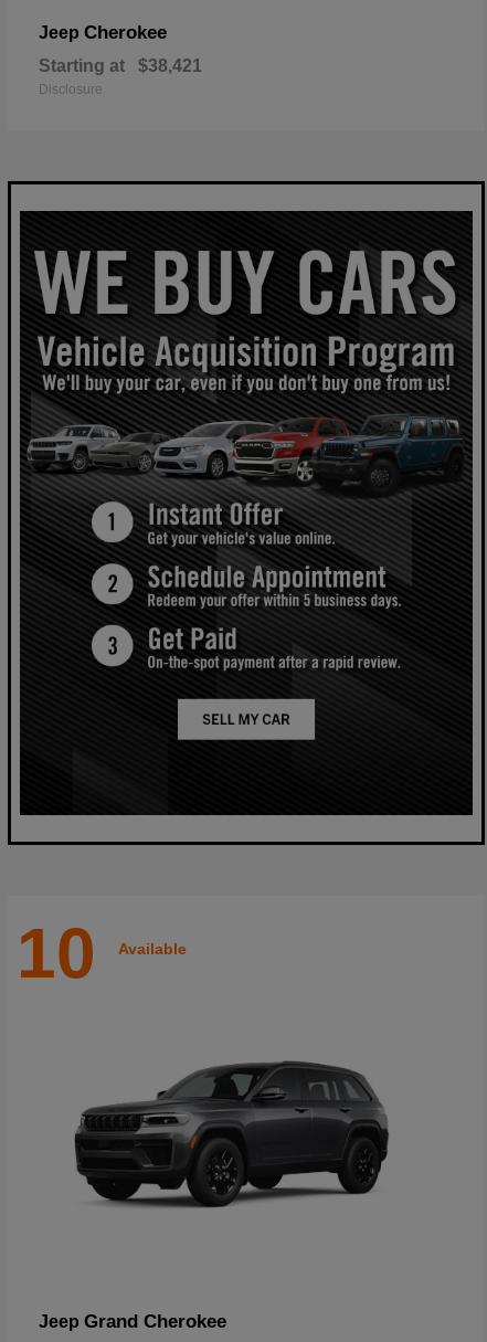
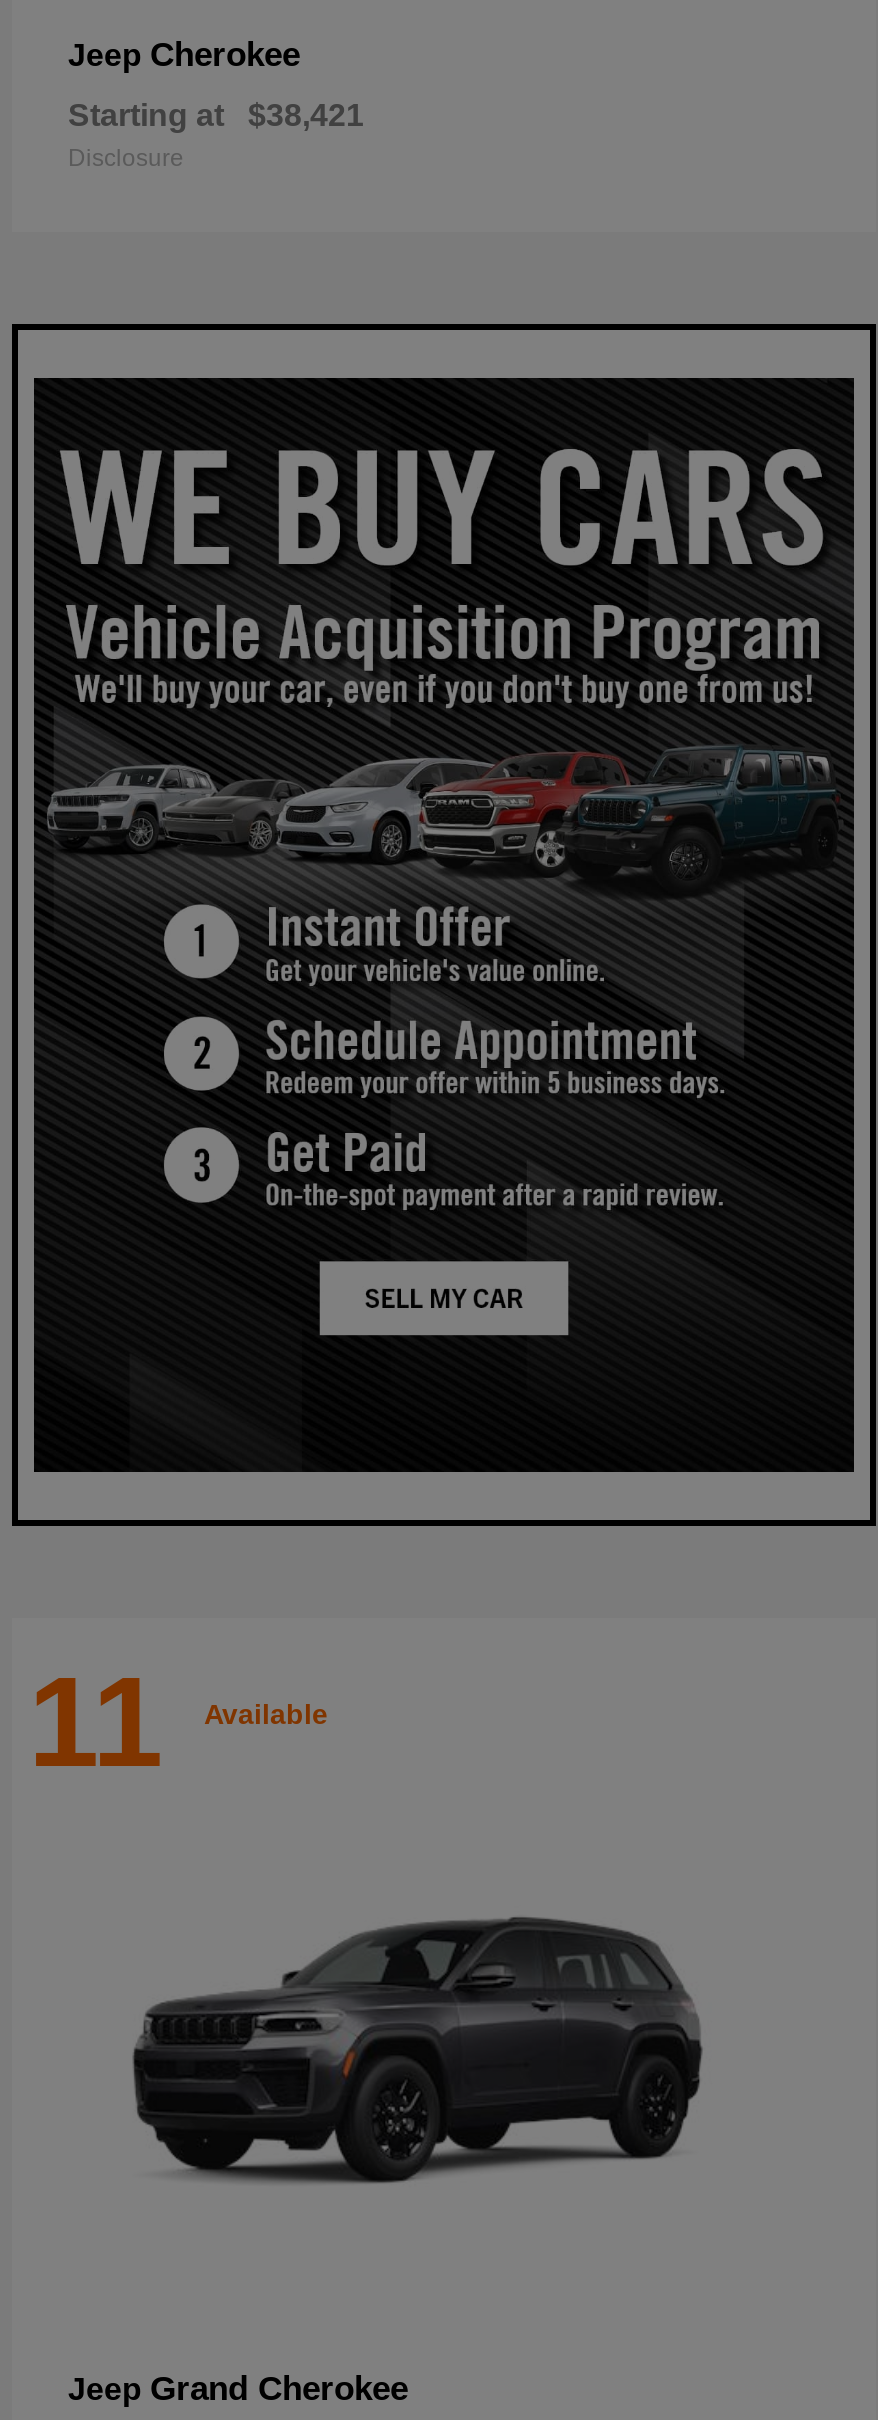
- 10 Available
+ 11 Available
